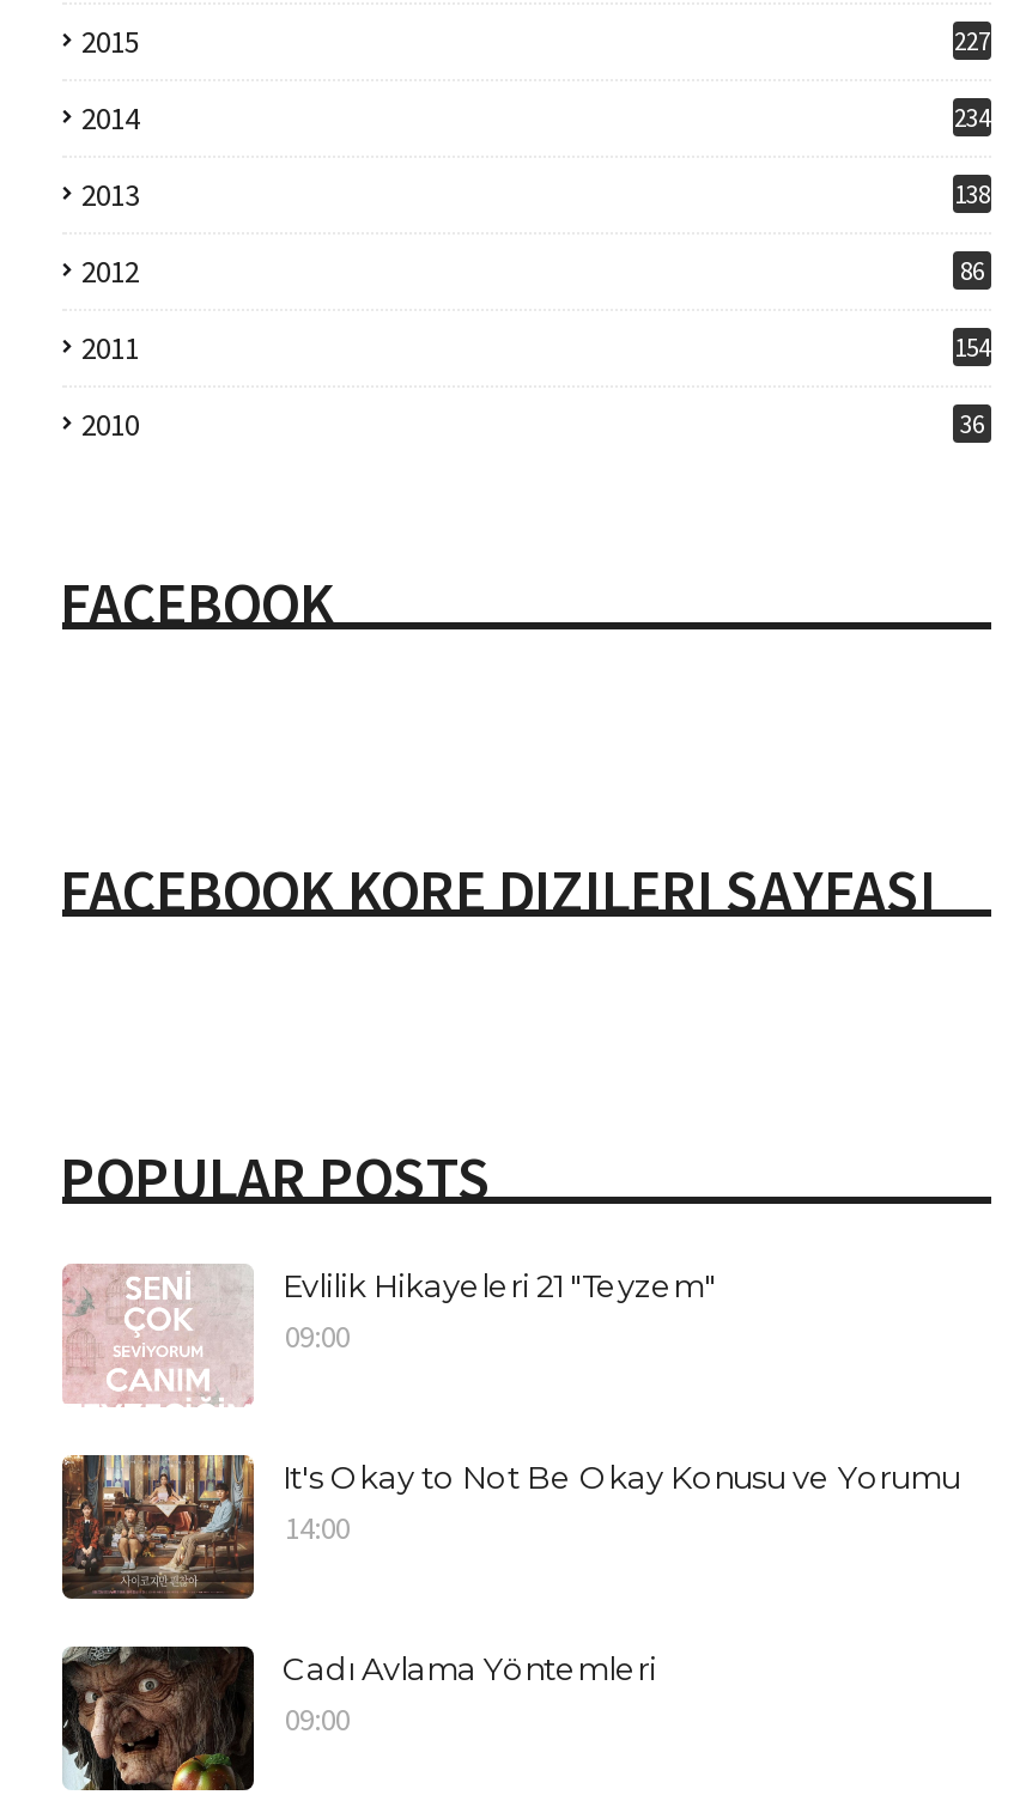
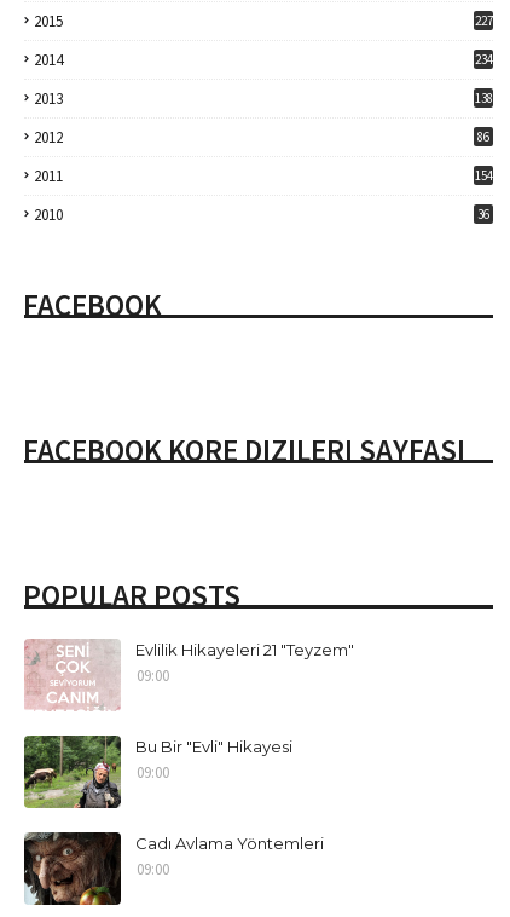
- [image]
- It's Okay to Not Be Okay Konusu ve Yorumu
- 14:00
+ [image]
+ Bu Bir "Evli" Hikayesi
+ 09:00
